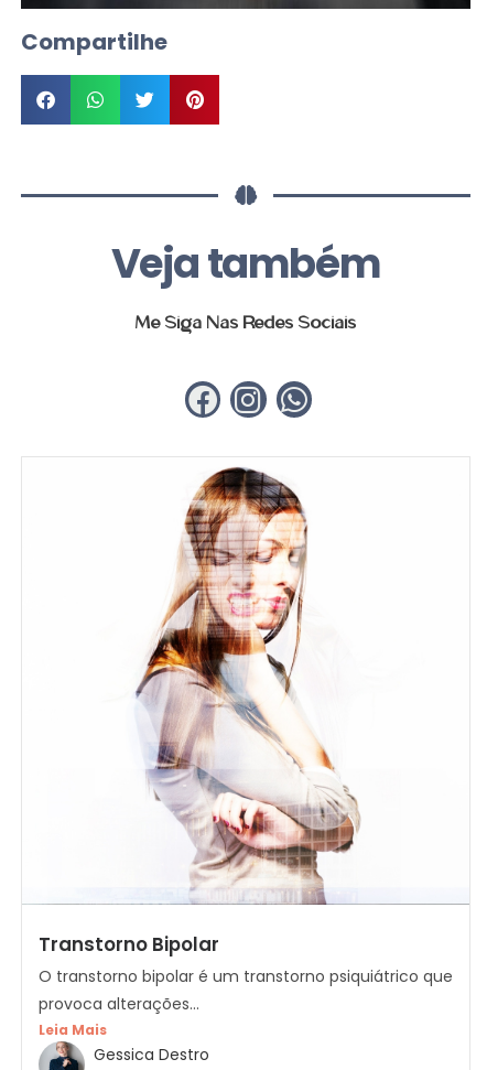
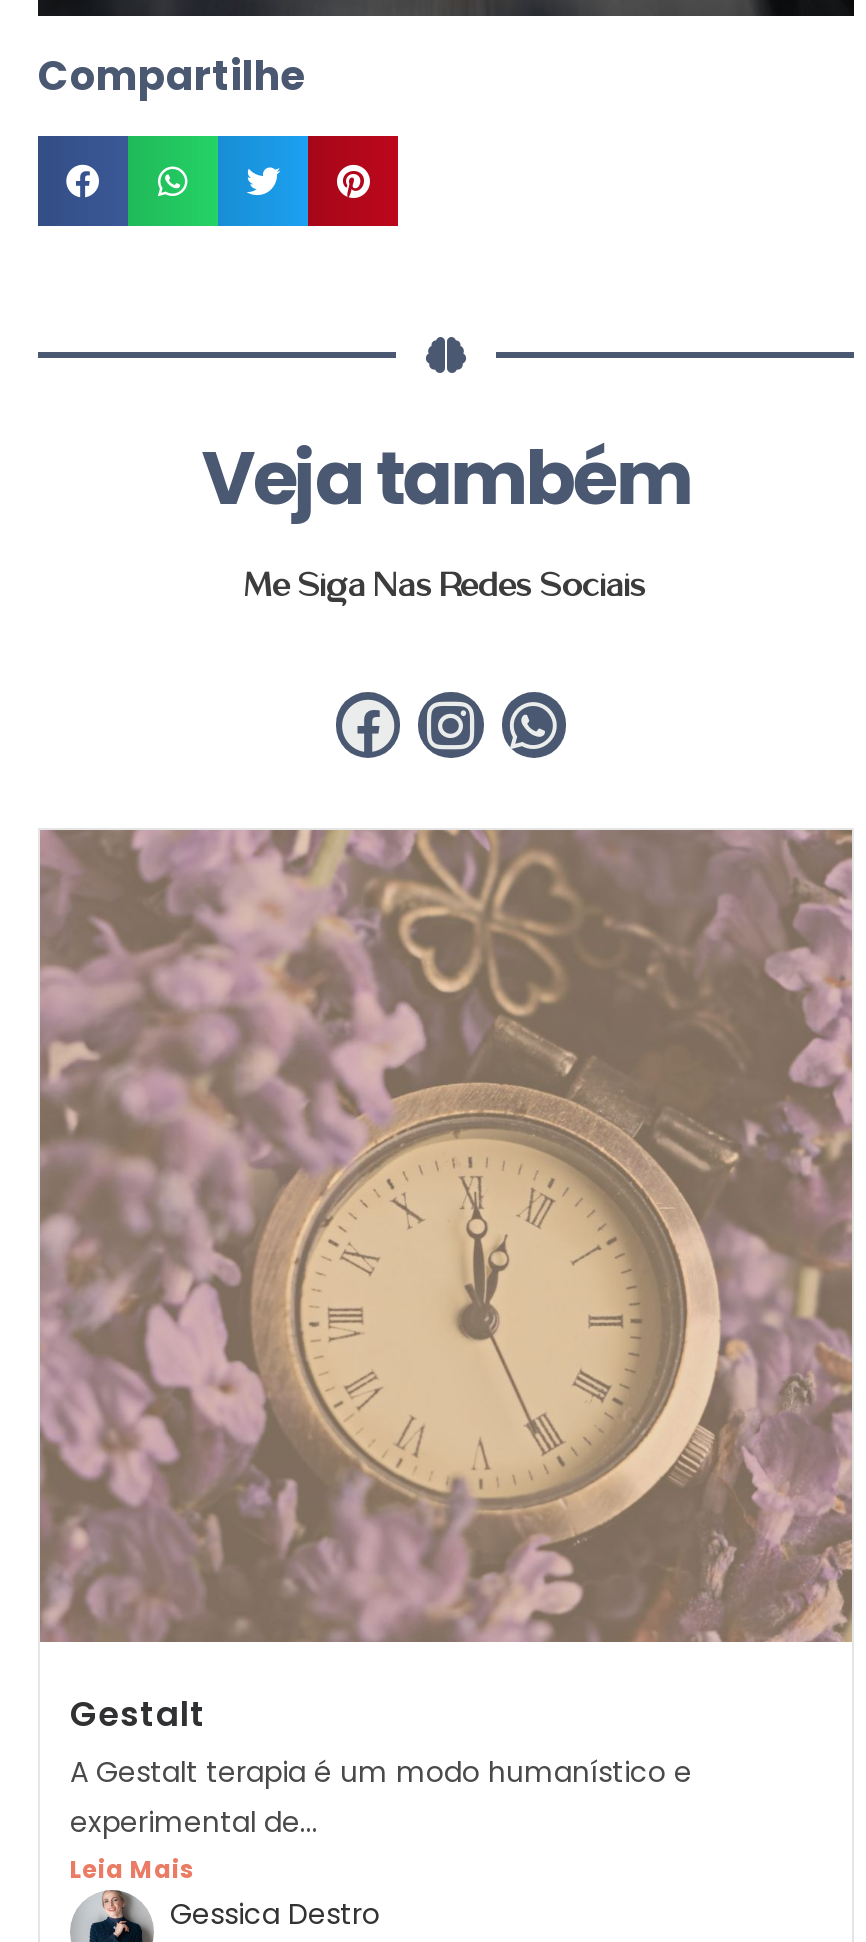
- [image]
- Transtorno Bipolar
- O transtorno bipolar é um transtorno psiquiátrico que
- provoca alterações...
+ [image]
+ Gestalt
+ A Gestalt terapia é um modo humanístico e
+ experimental de...
